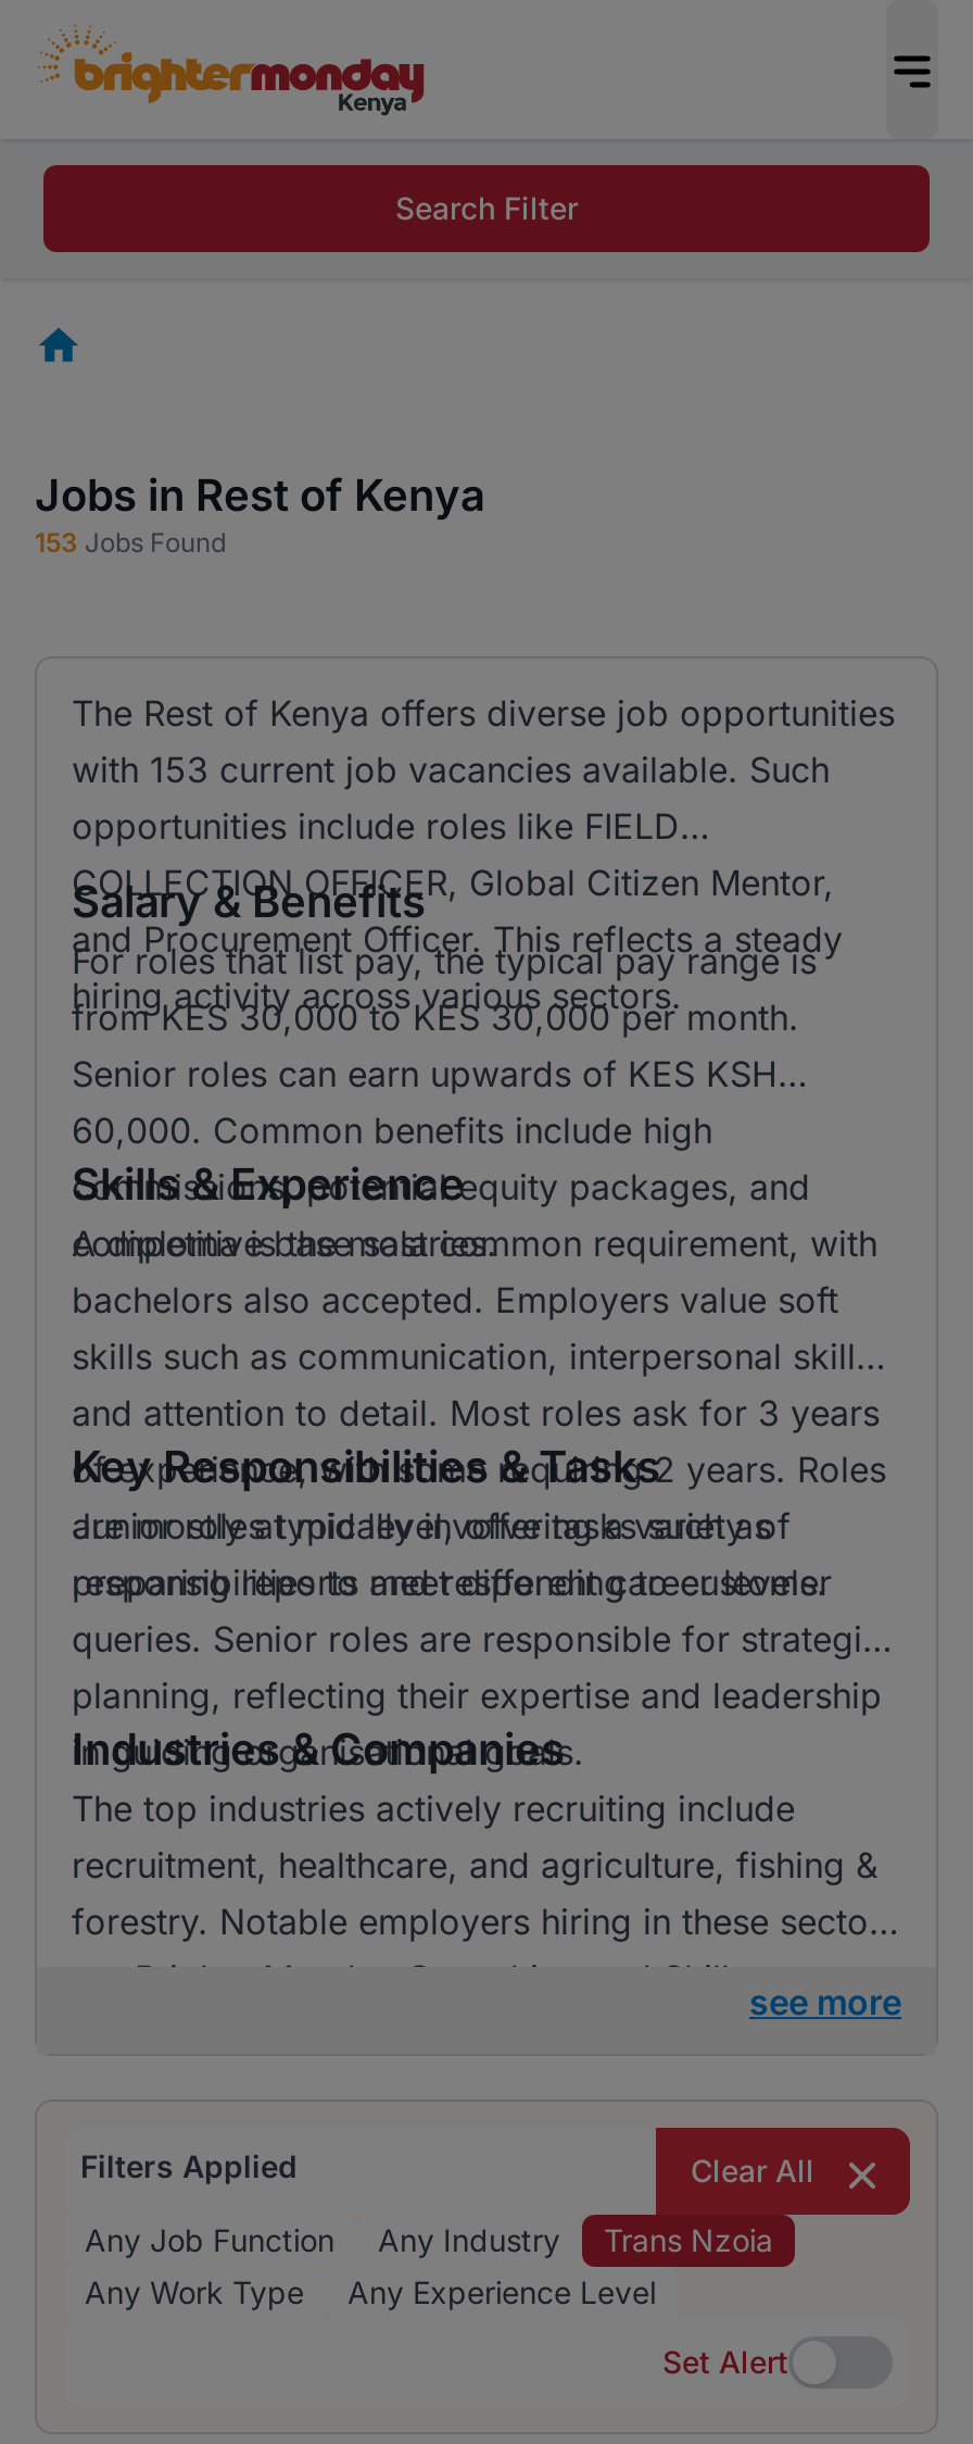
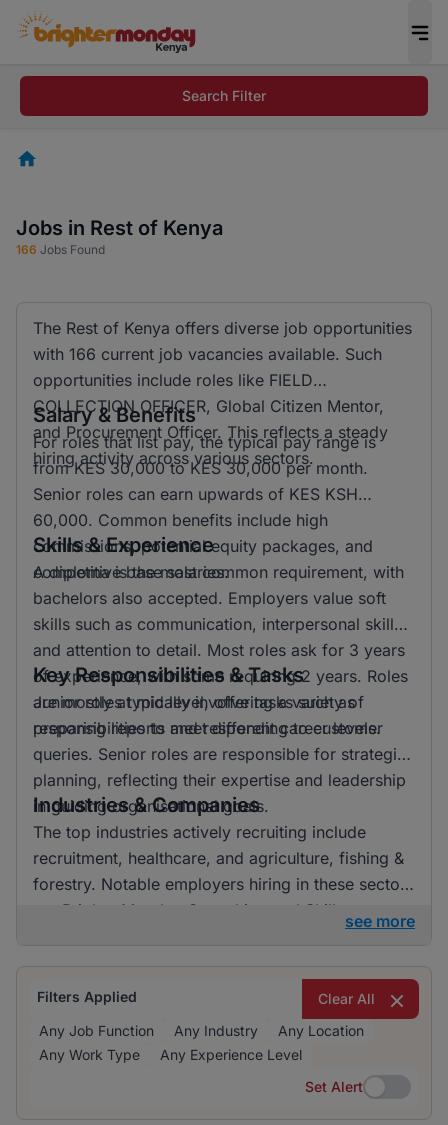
- 153 Jobs Found
+ 166 Jobs Found

- with 153 current job vacancies available. Such
+ with 166 current job vacancies available. Such

- Trans Nzoia
+ Any Location
